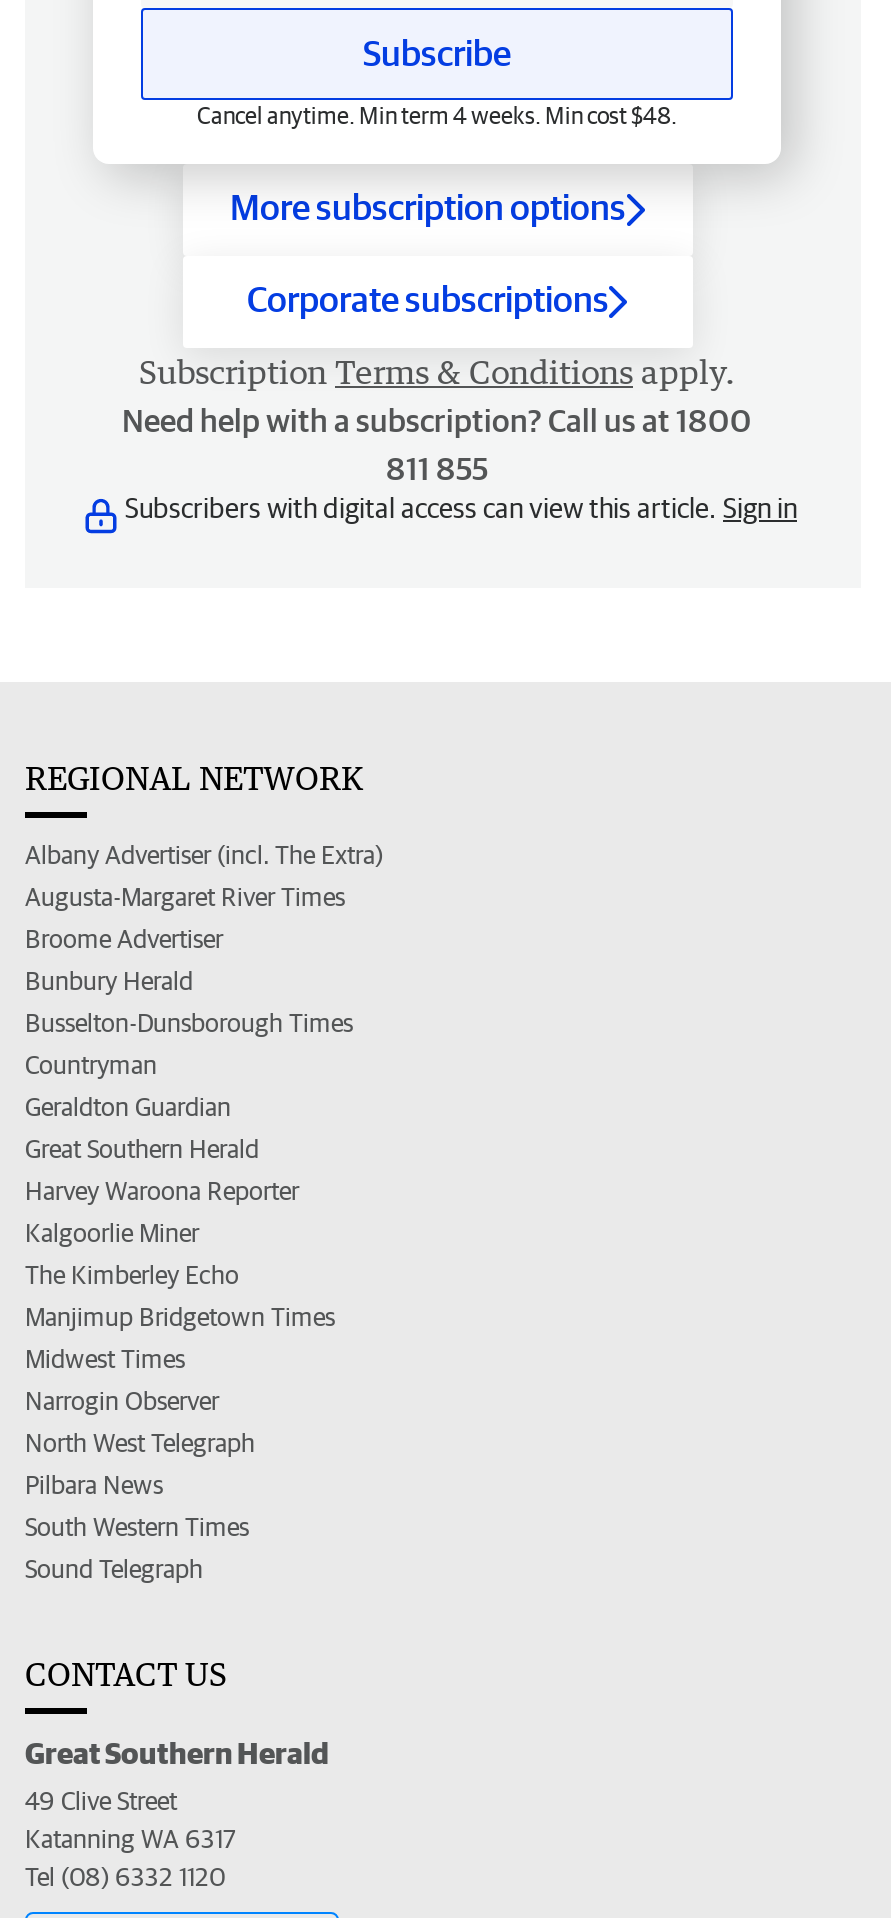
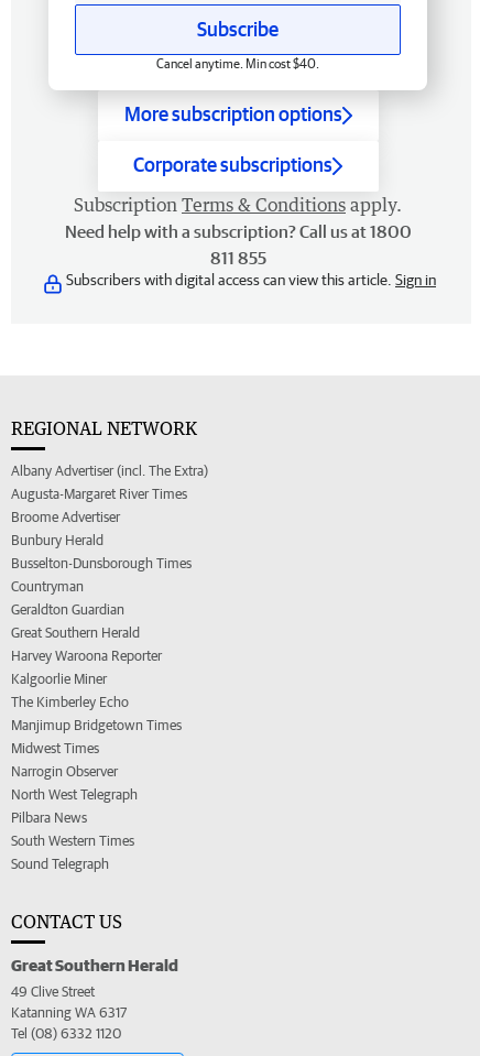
- Cancel anytime. Min term 4 weeks. Min cost $48.
+ Cancel anytime. Min cost $40.
